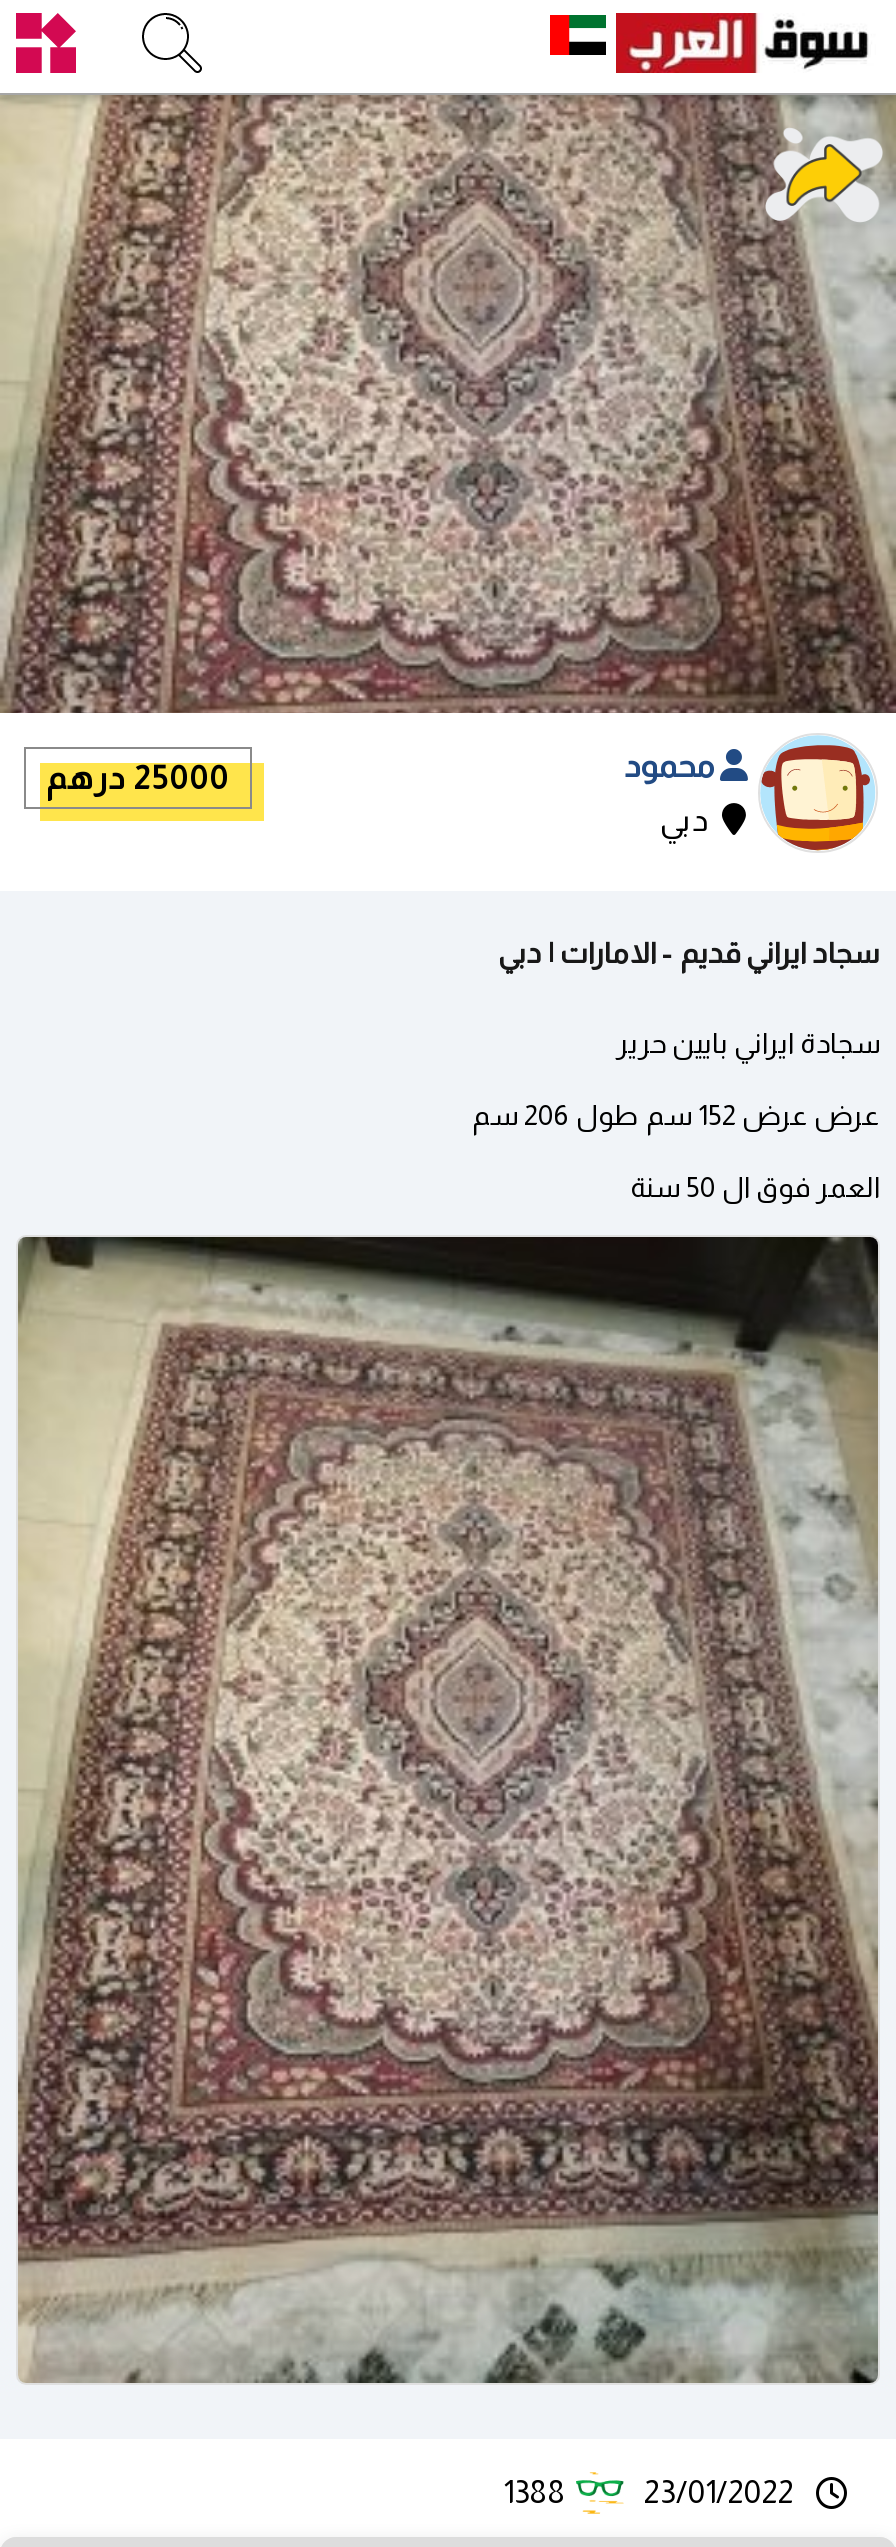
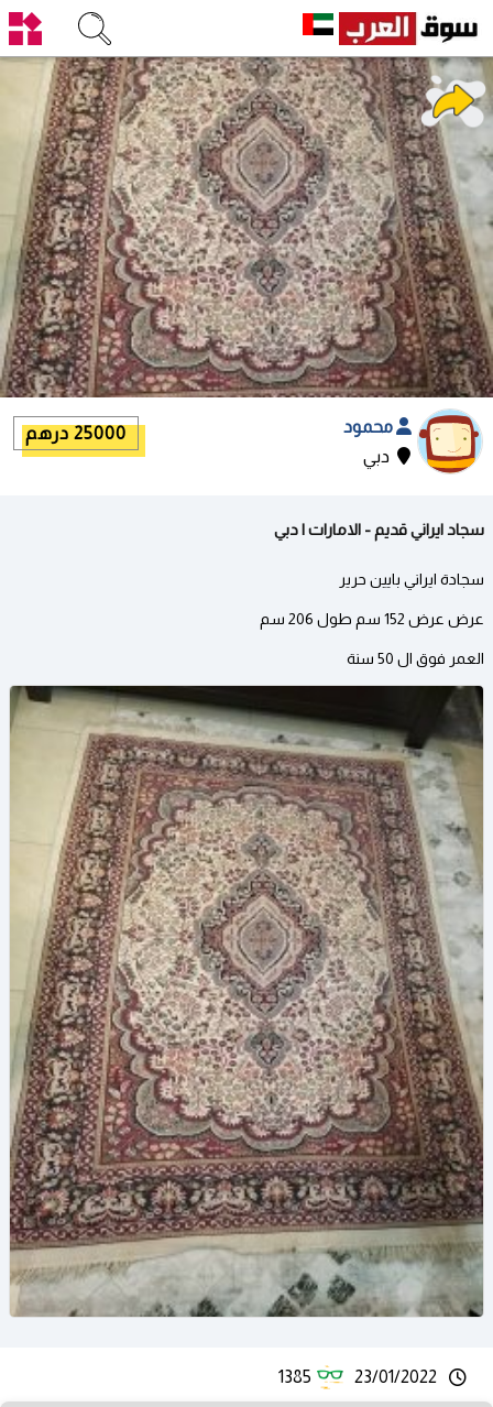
- 1388
+ 1385
